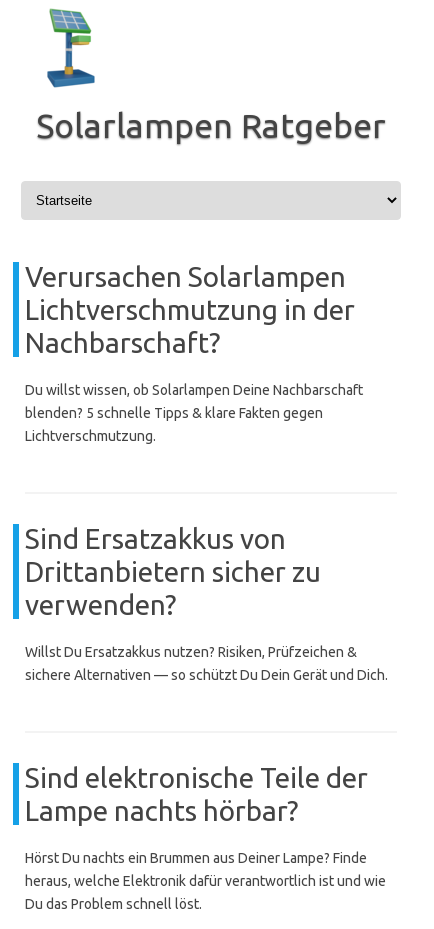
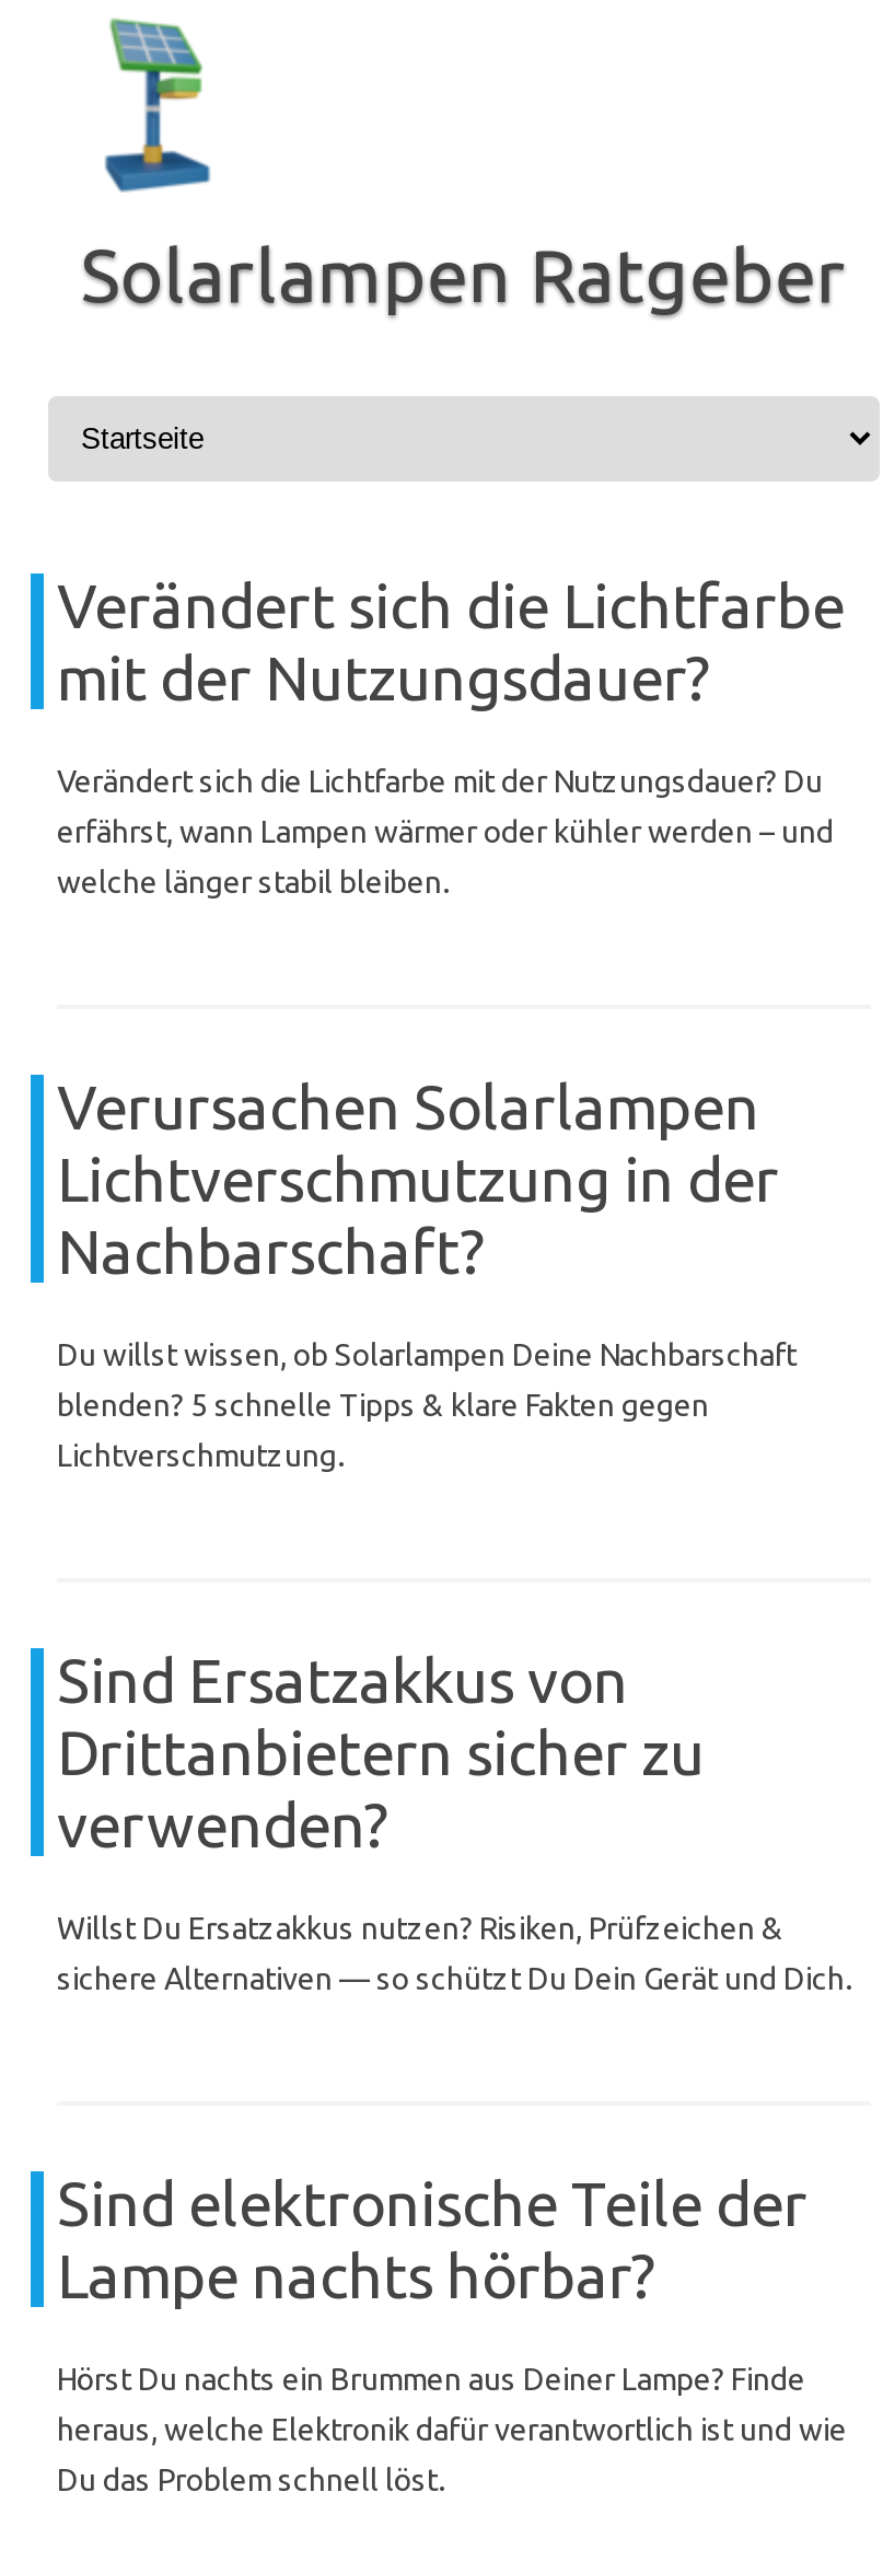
+ Verändert sich die Lichtfarbe
+ mit der Nutzungsdauer?
+ Verändert sich die Lichtfarbe mit der Nutzungsdauer? Du
+ erfährst, wann Lampen wärmer oder kühler werden – und
+ welche länger stabil bleiben.
